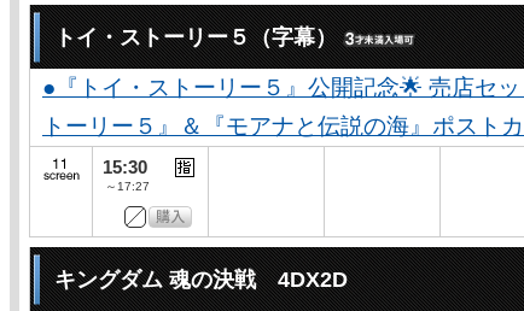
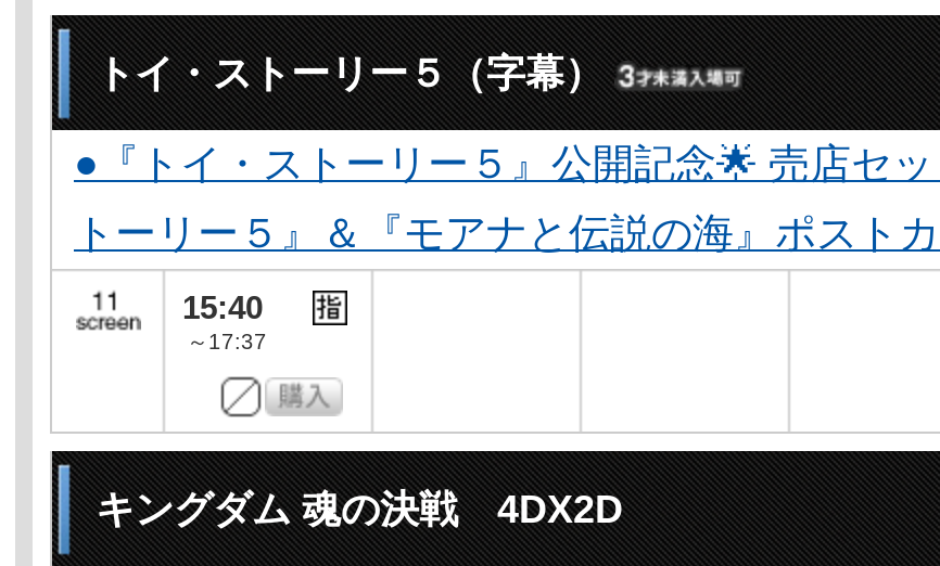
- 15:30
+ 15:40

- ～17:27
+ ～17:37
